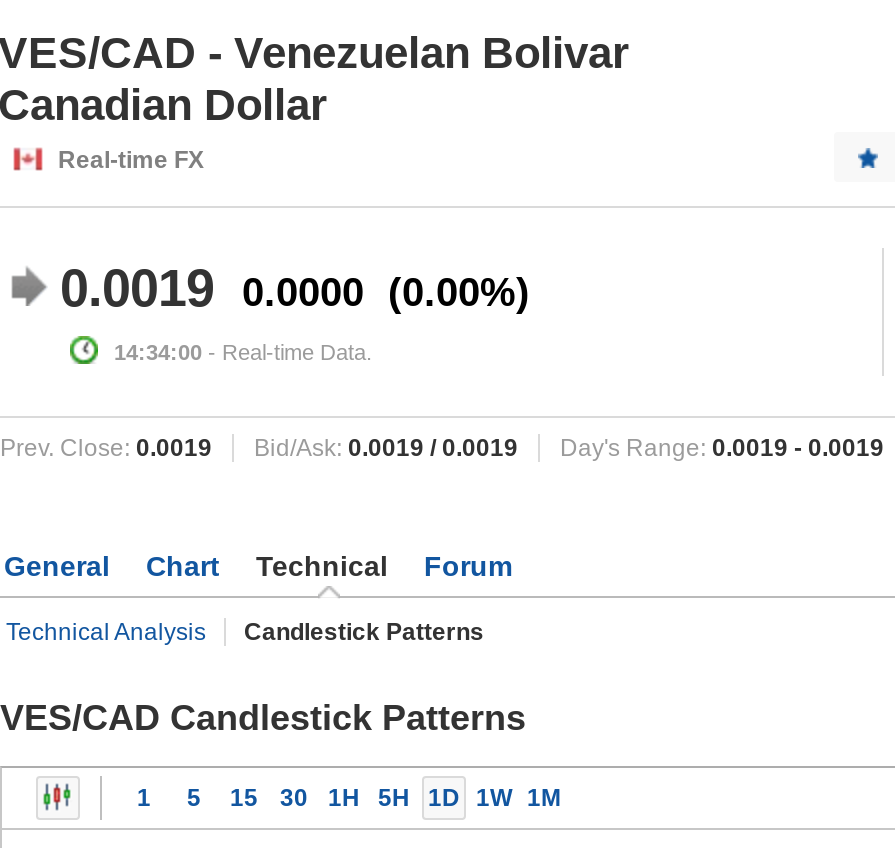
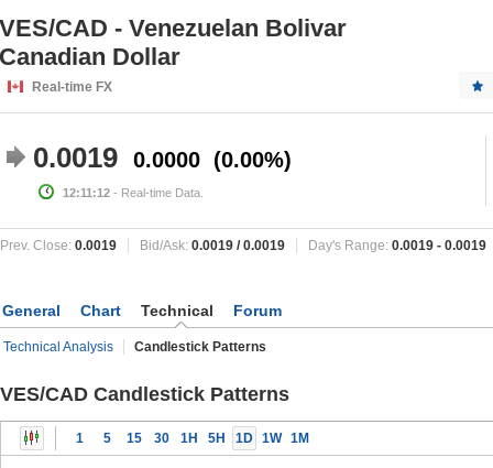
- 14:34:00 - Real-time Data.
+ 12:11:12 - Real-time Data.
